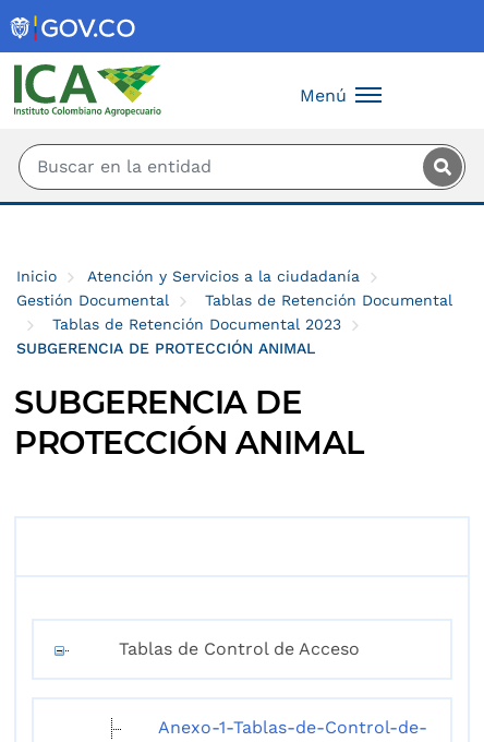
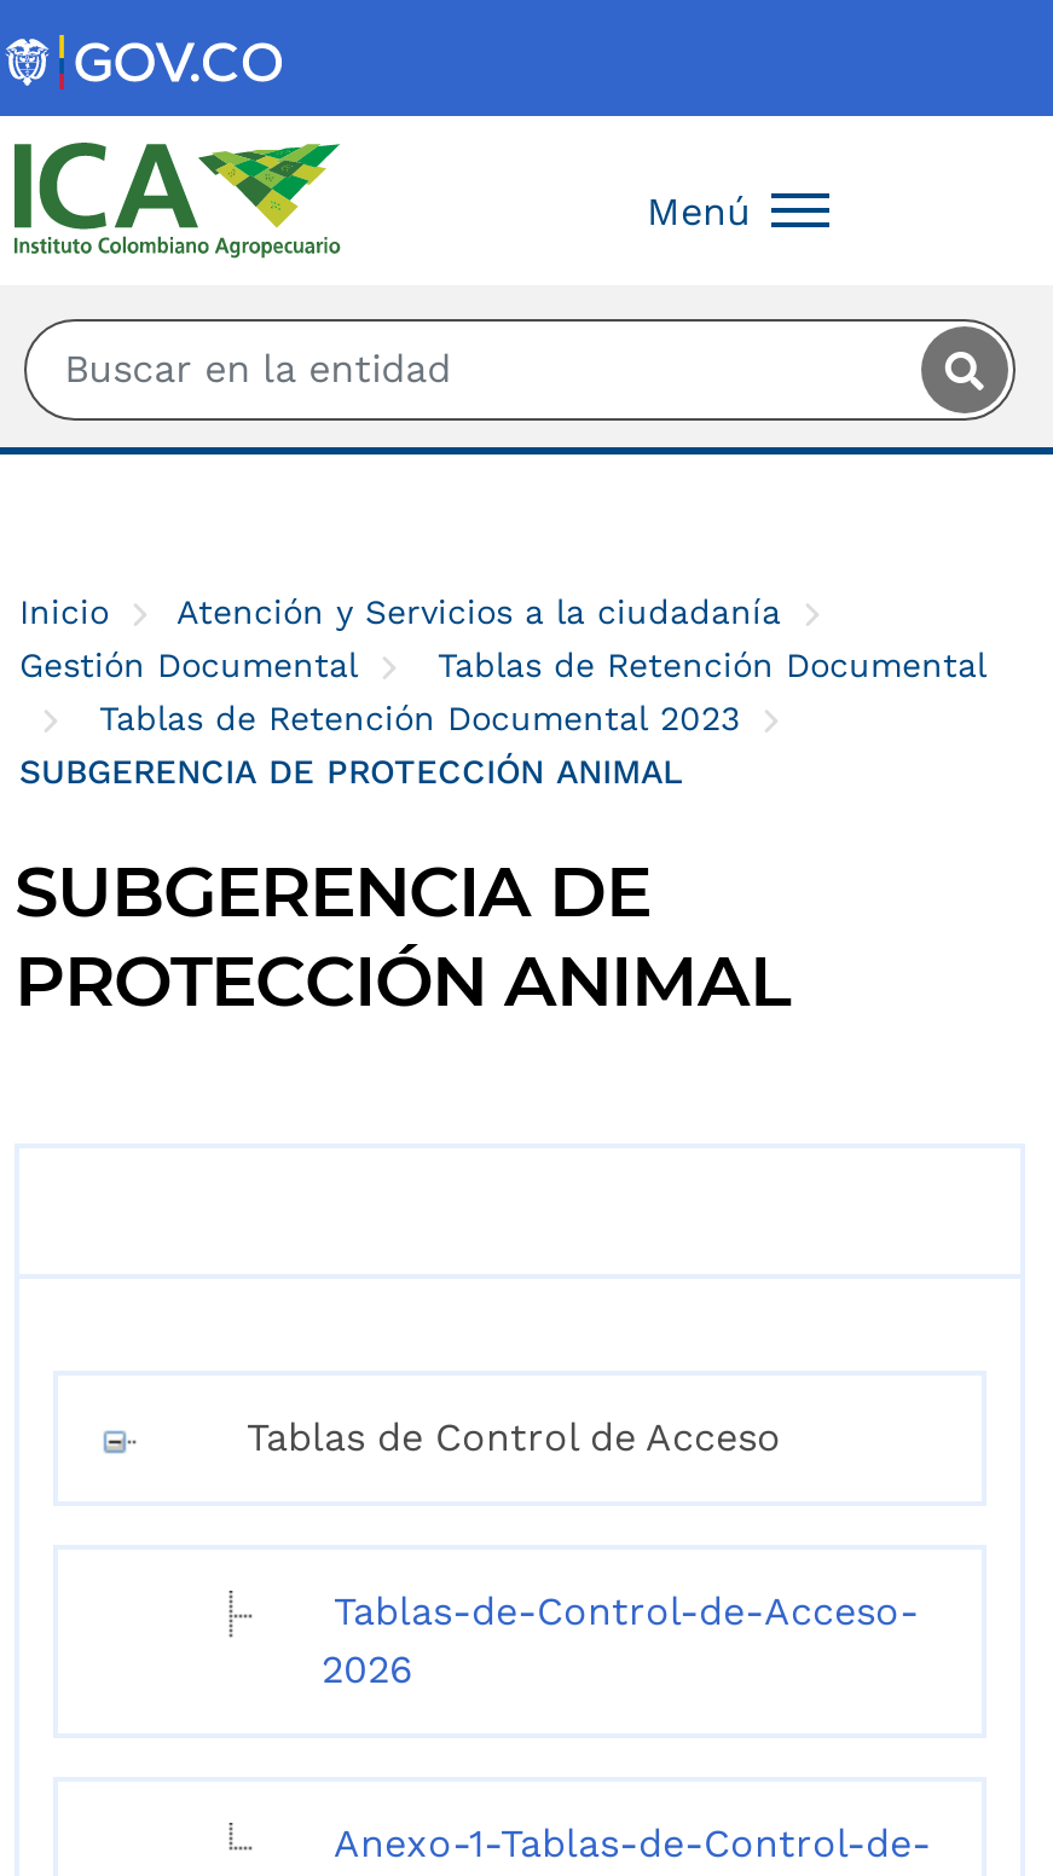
+ Tablas-de-Control-de-Acceso-
+ 2026
